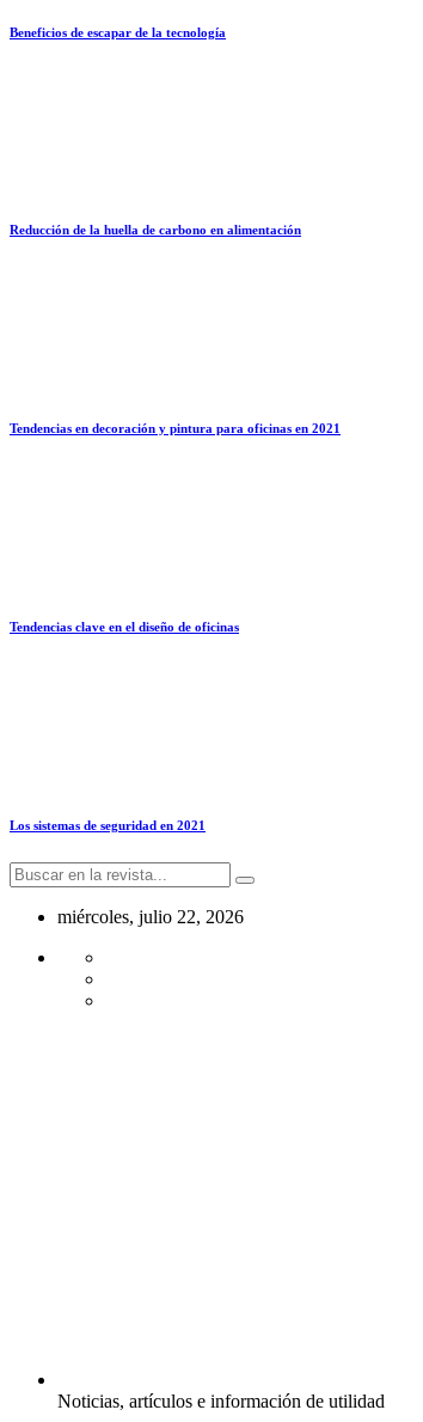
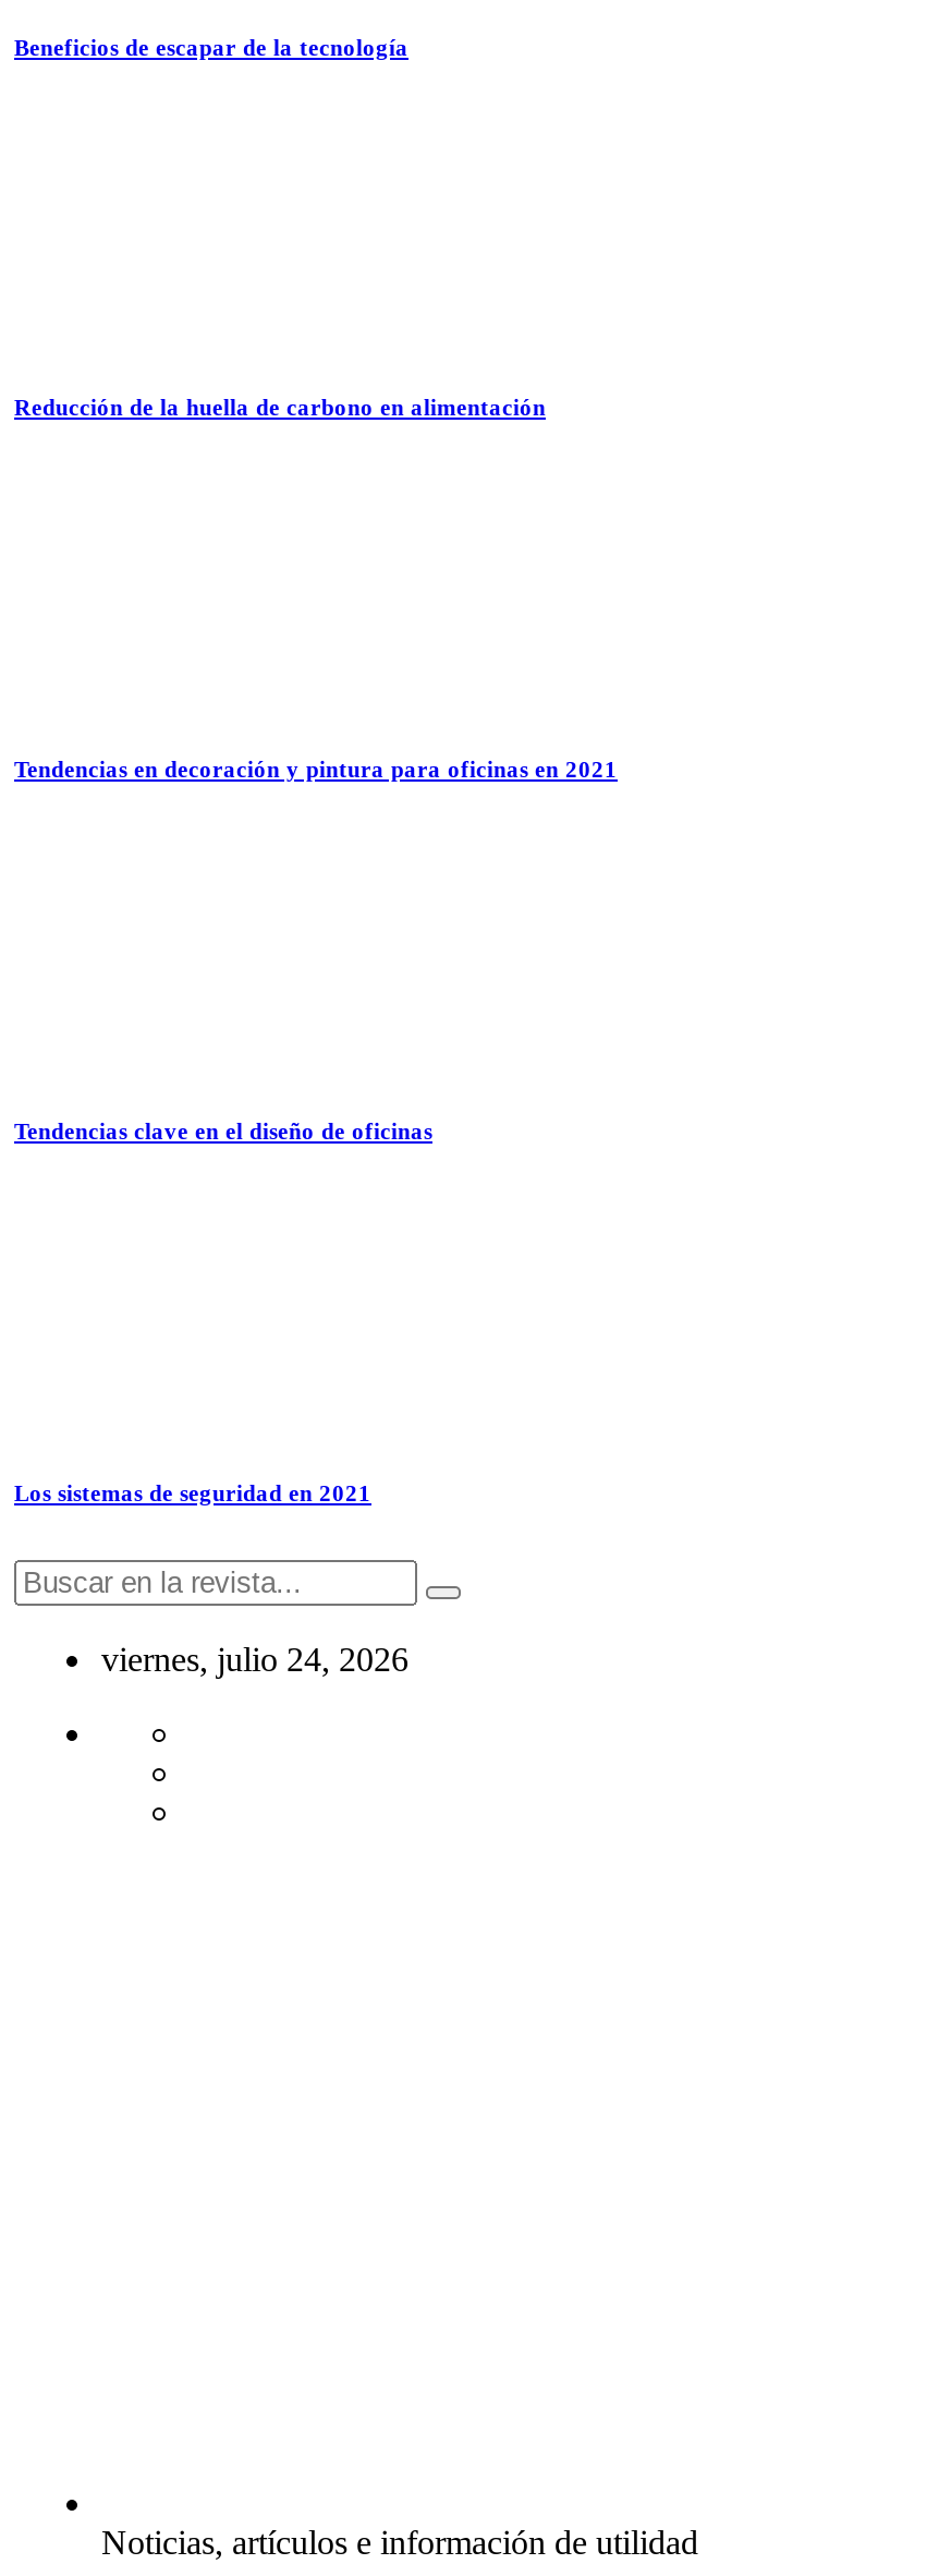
- miércoles, julio 22, 2026
+ viernes, julio 24, 2026
